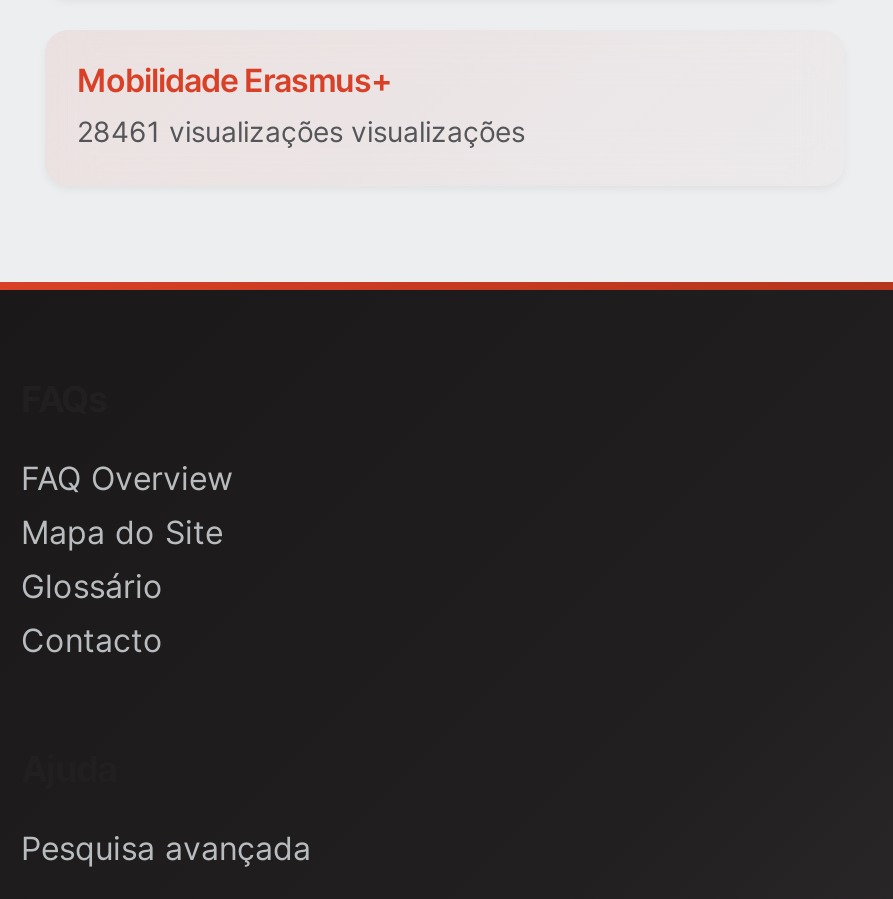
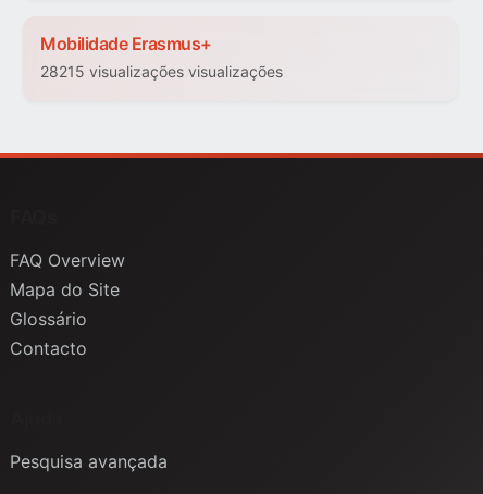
- 28461 visualizações visualizações
+ 28215 visualizações visualizações
